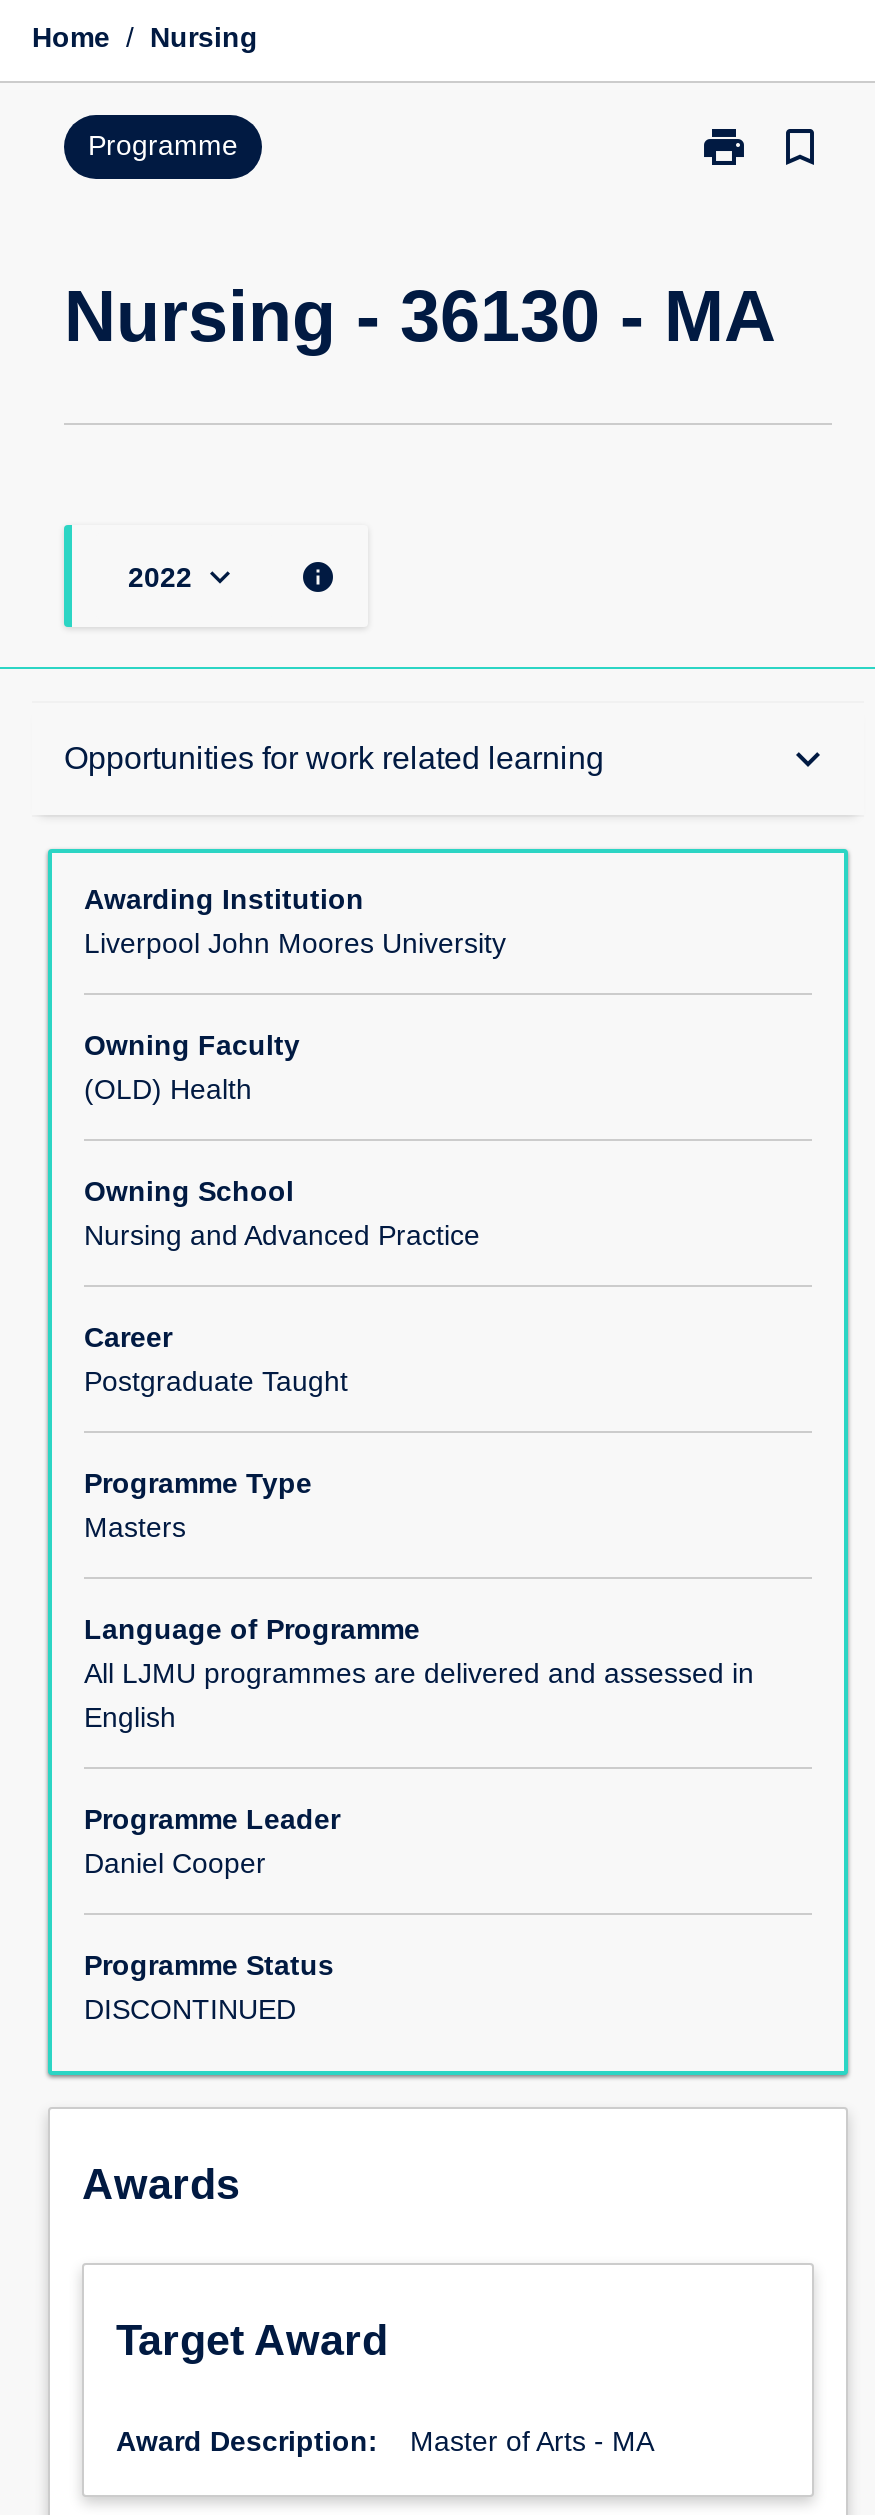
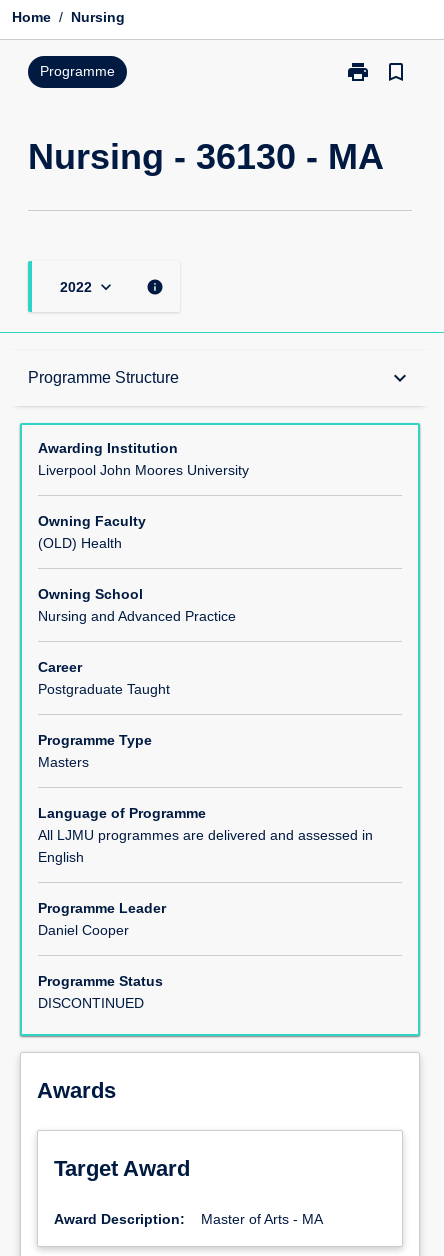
- Opportunities for work related learning
+ Programme Structure
